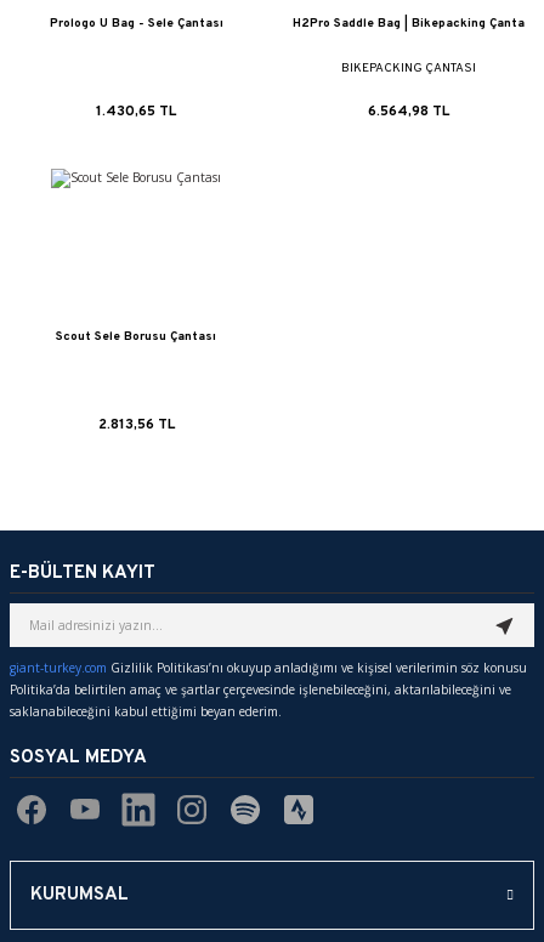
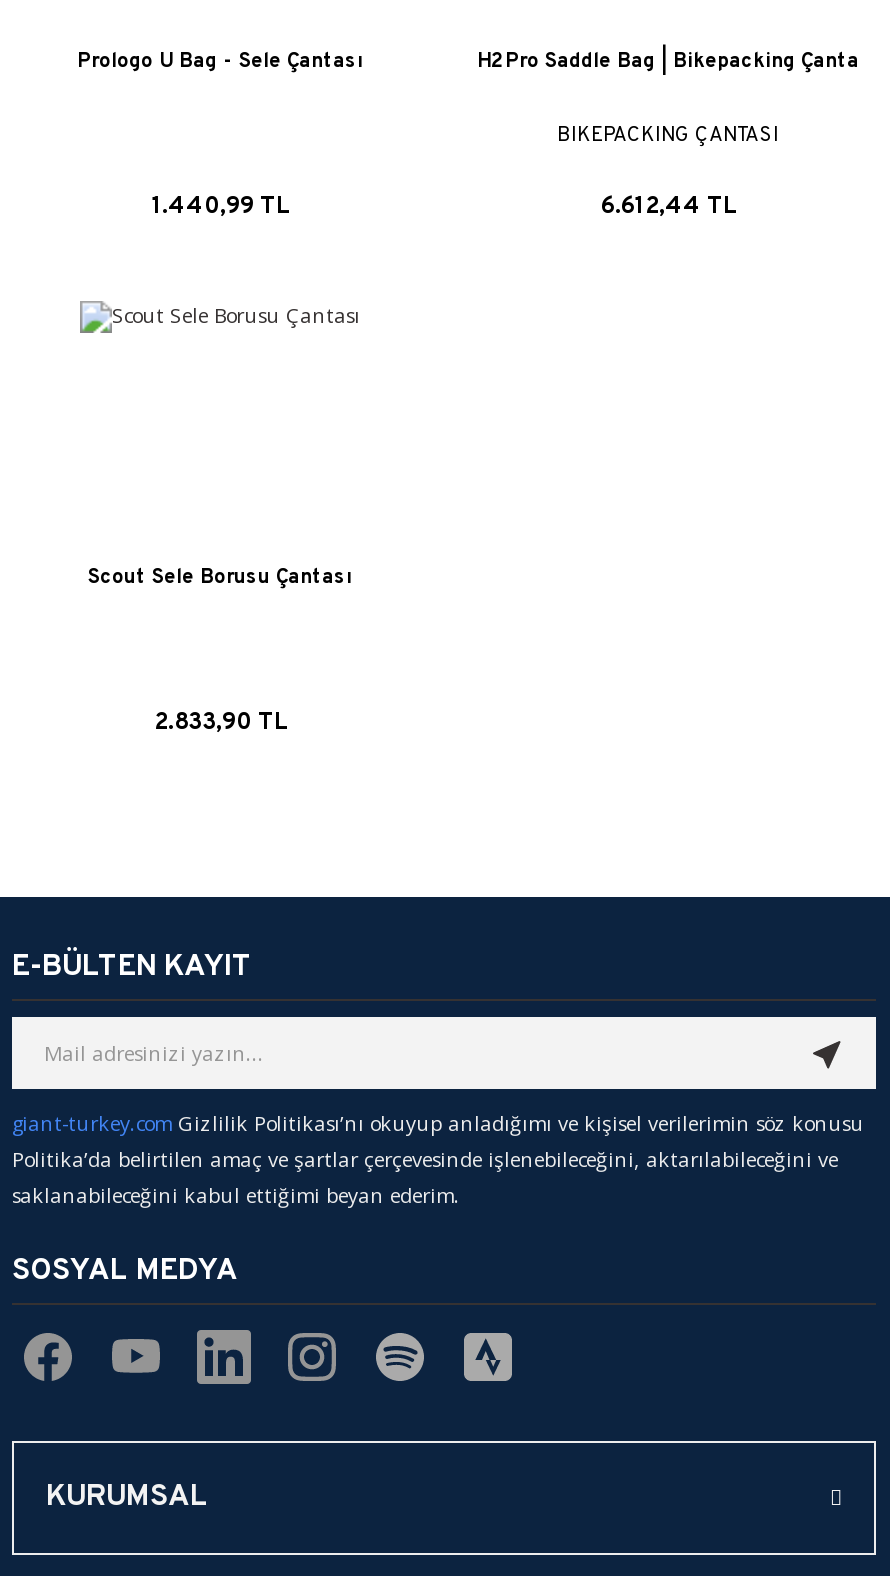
- 1.430,65 TL
+ 1.440,99 TL

- 6.564,98 TL
+ 6.612,44 TL

- 2.813,56 TL
+ 2.833,90 TL
